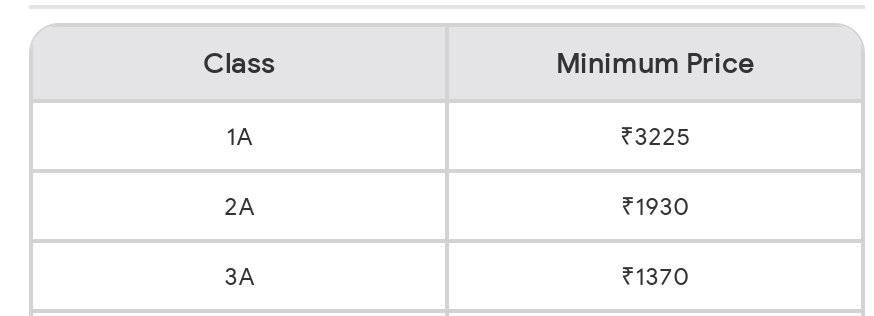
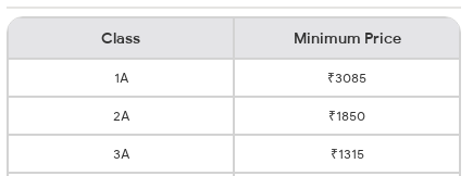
- ₹3225
+ ₹3085

- ₹1930
+ ₹1850

- ₹1370
+ ₹1315
